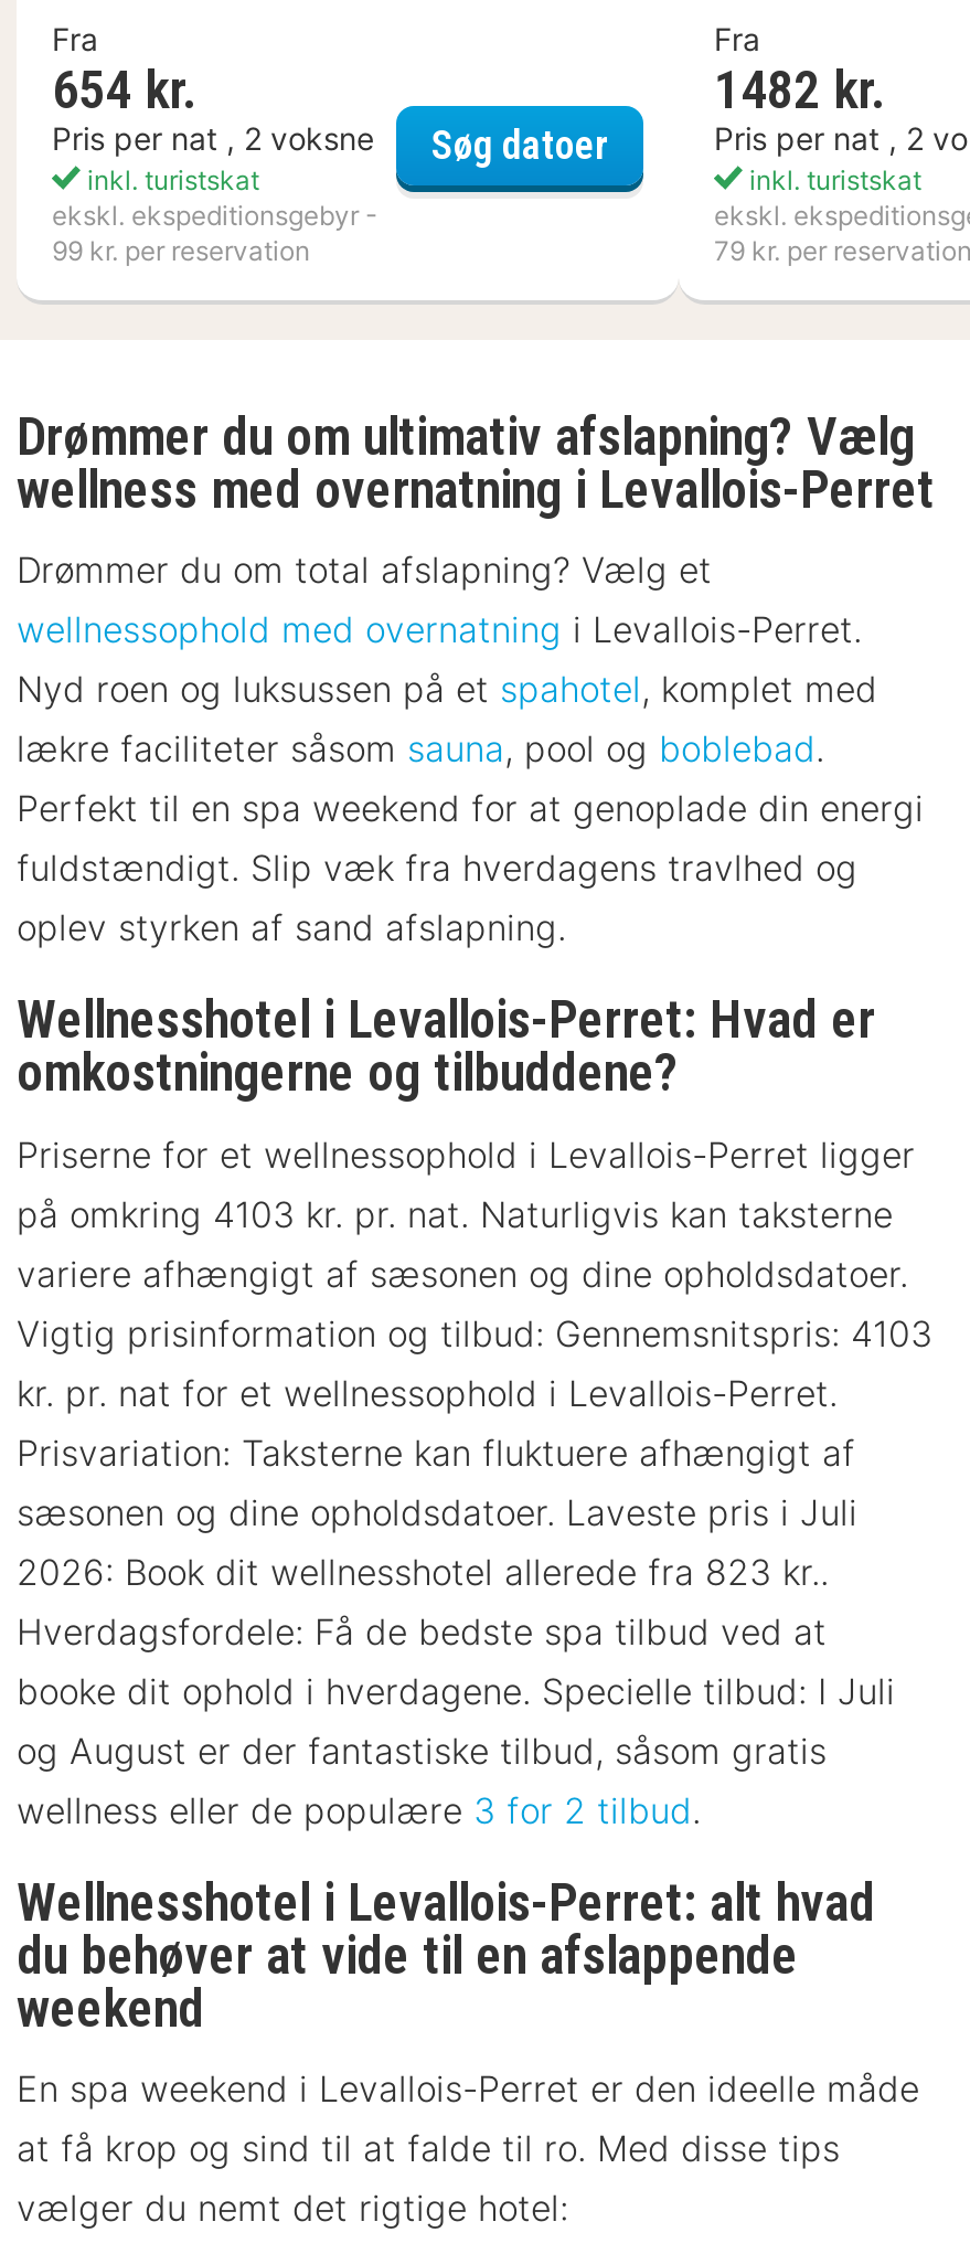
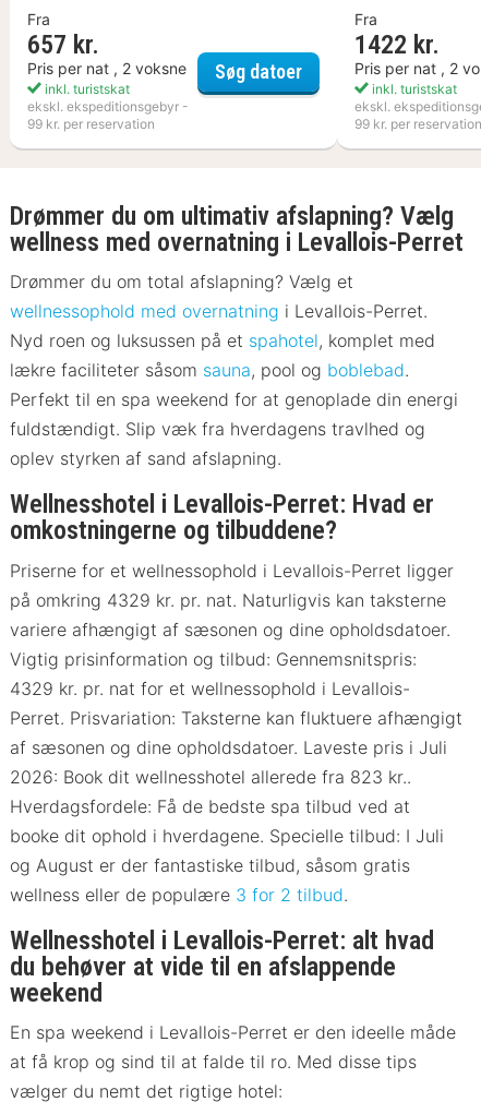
- 654 kr.
+ 657 kr.

- 1482 kr.
+ 1422 kr.

- 79 kr. per reservation
+ 99 kr. per reservation

- på omkring 4103 kr. pr. nat. Naturligvis kan taksterne
+ på omkring 4329 kr. pr. nat. Naturligvis kan taksterne

- Vigtig prisinformation og tilbud: Gennemsnitspris: 4103
- kr. pr. nat for et wellnessophold i Levallois-Perret.
- Prisvariation: Taksterne kan fluktuere afhængigt af
- sæsonen og dine opholdsdatoer. Laveste pris i Juli
+ Vigtig prisinformation og tilbud: Gennemsnitspris:
+ 4329 kr. pr. nat for et wellnessophold i Levallois-
+ Perret. Prisvariation: Taksterne kan fluktuere afhængigt
+ af sæsonen og dine opholdsdatoer. Laveste pris i Juli
